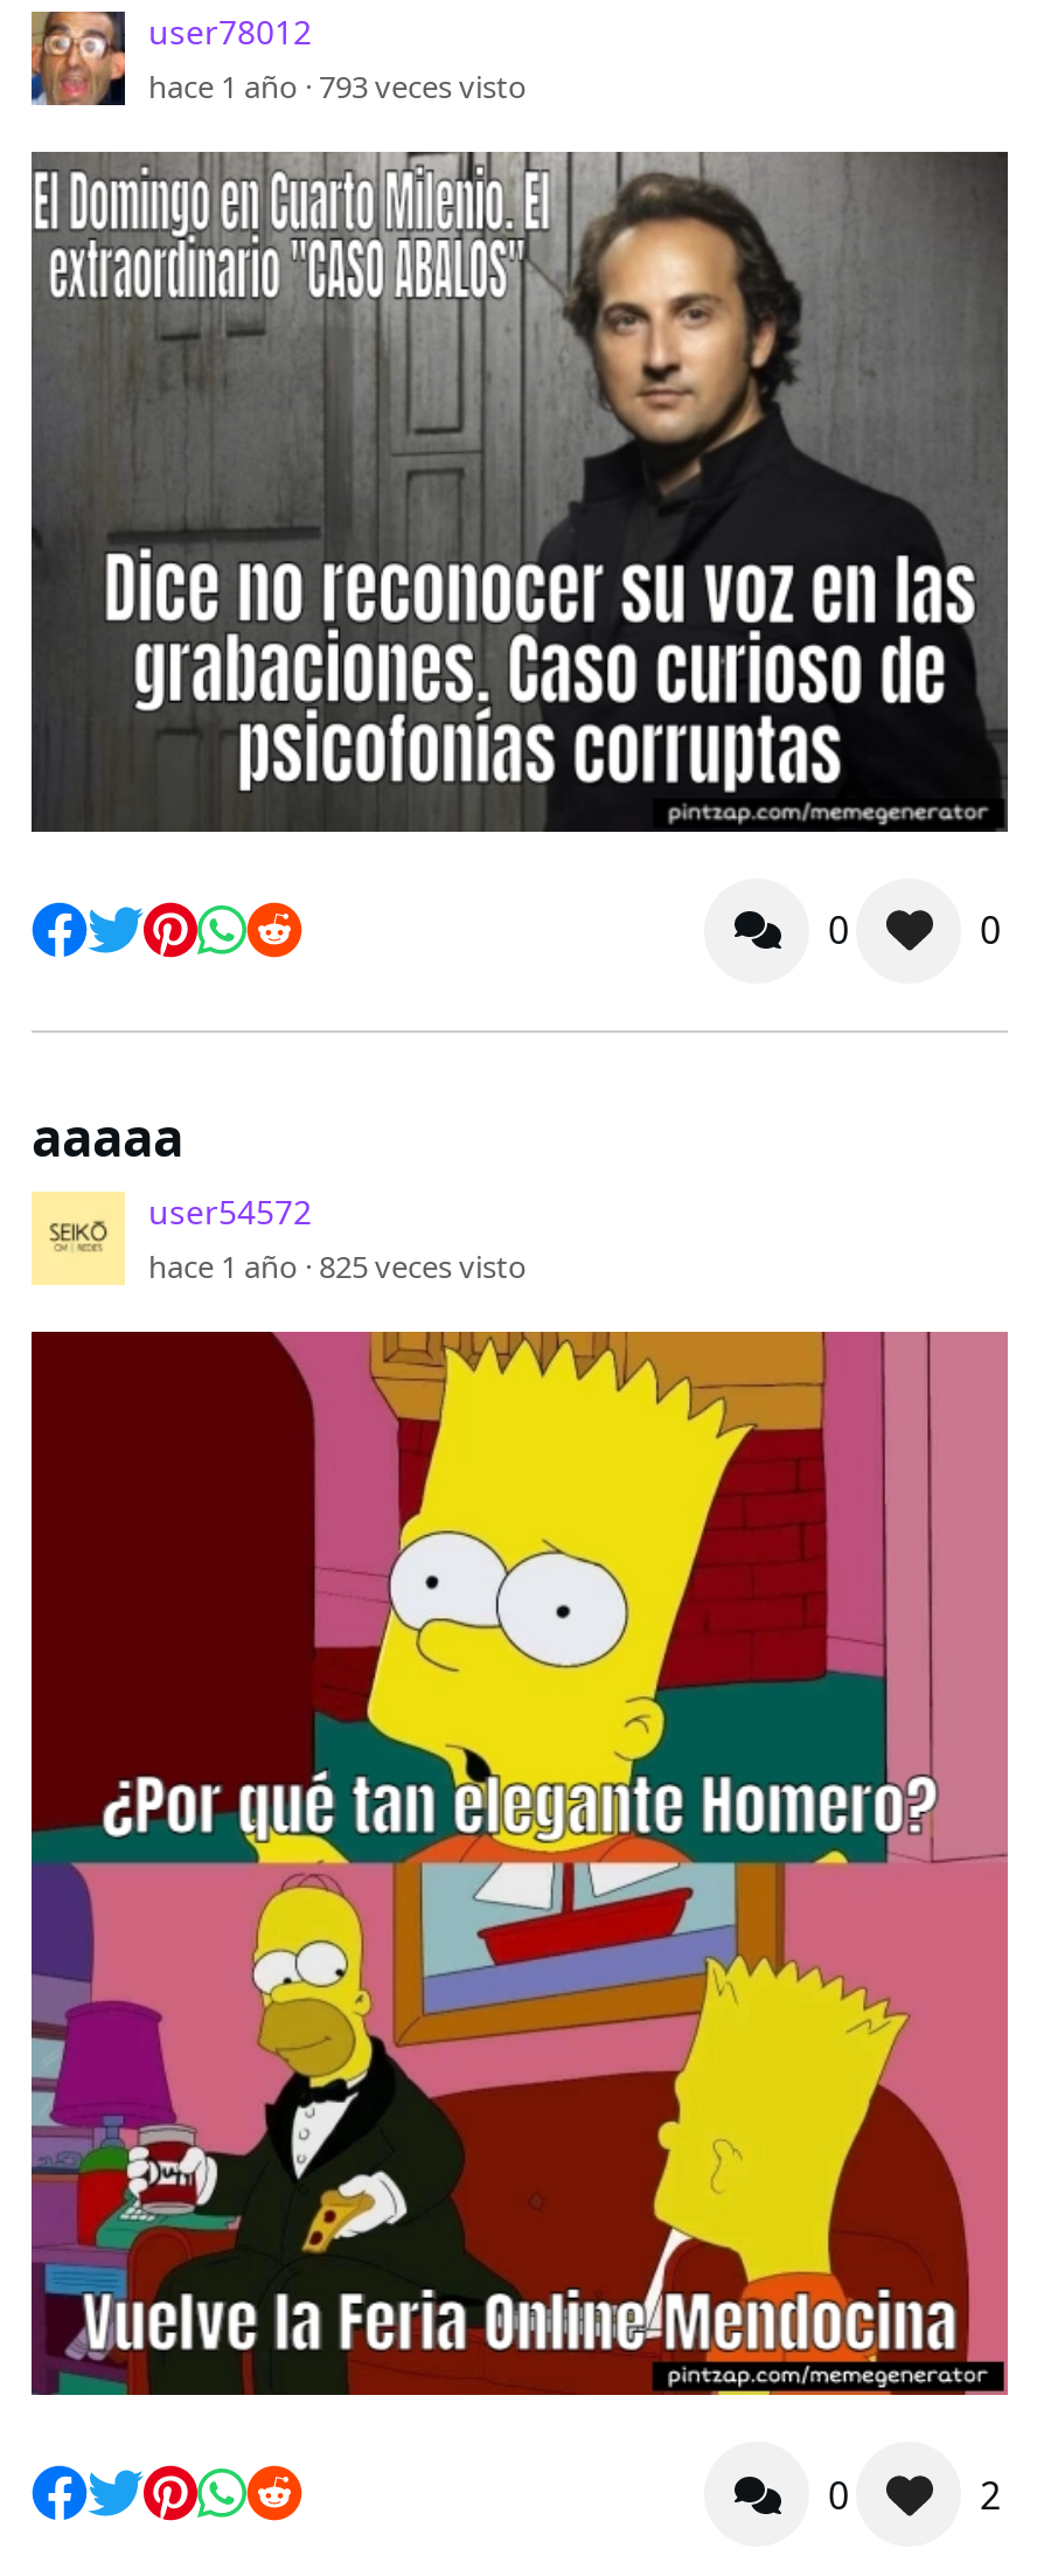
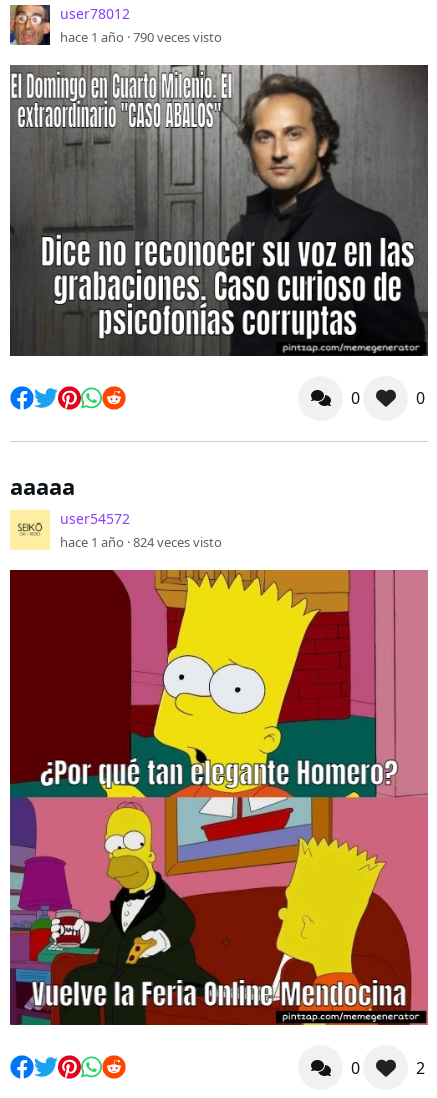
- hace 1 año · 793veces visto
+ hace 1 año · 790veces visto

- hace 1 año · 825veces visto
+ hace 1 año · 824veces visto
